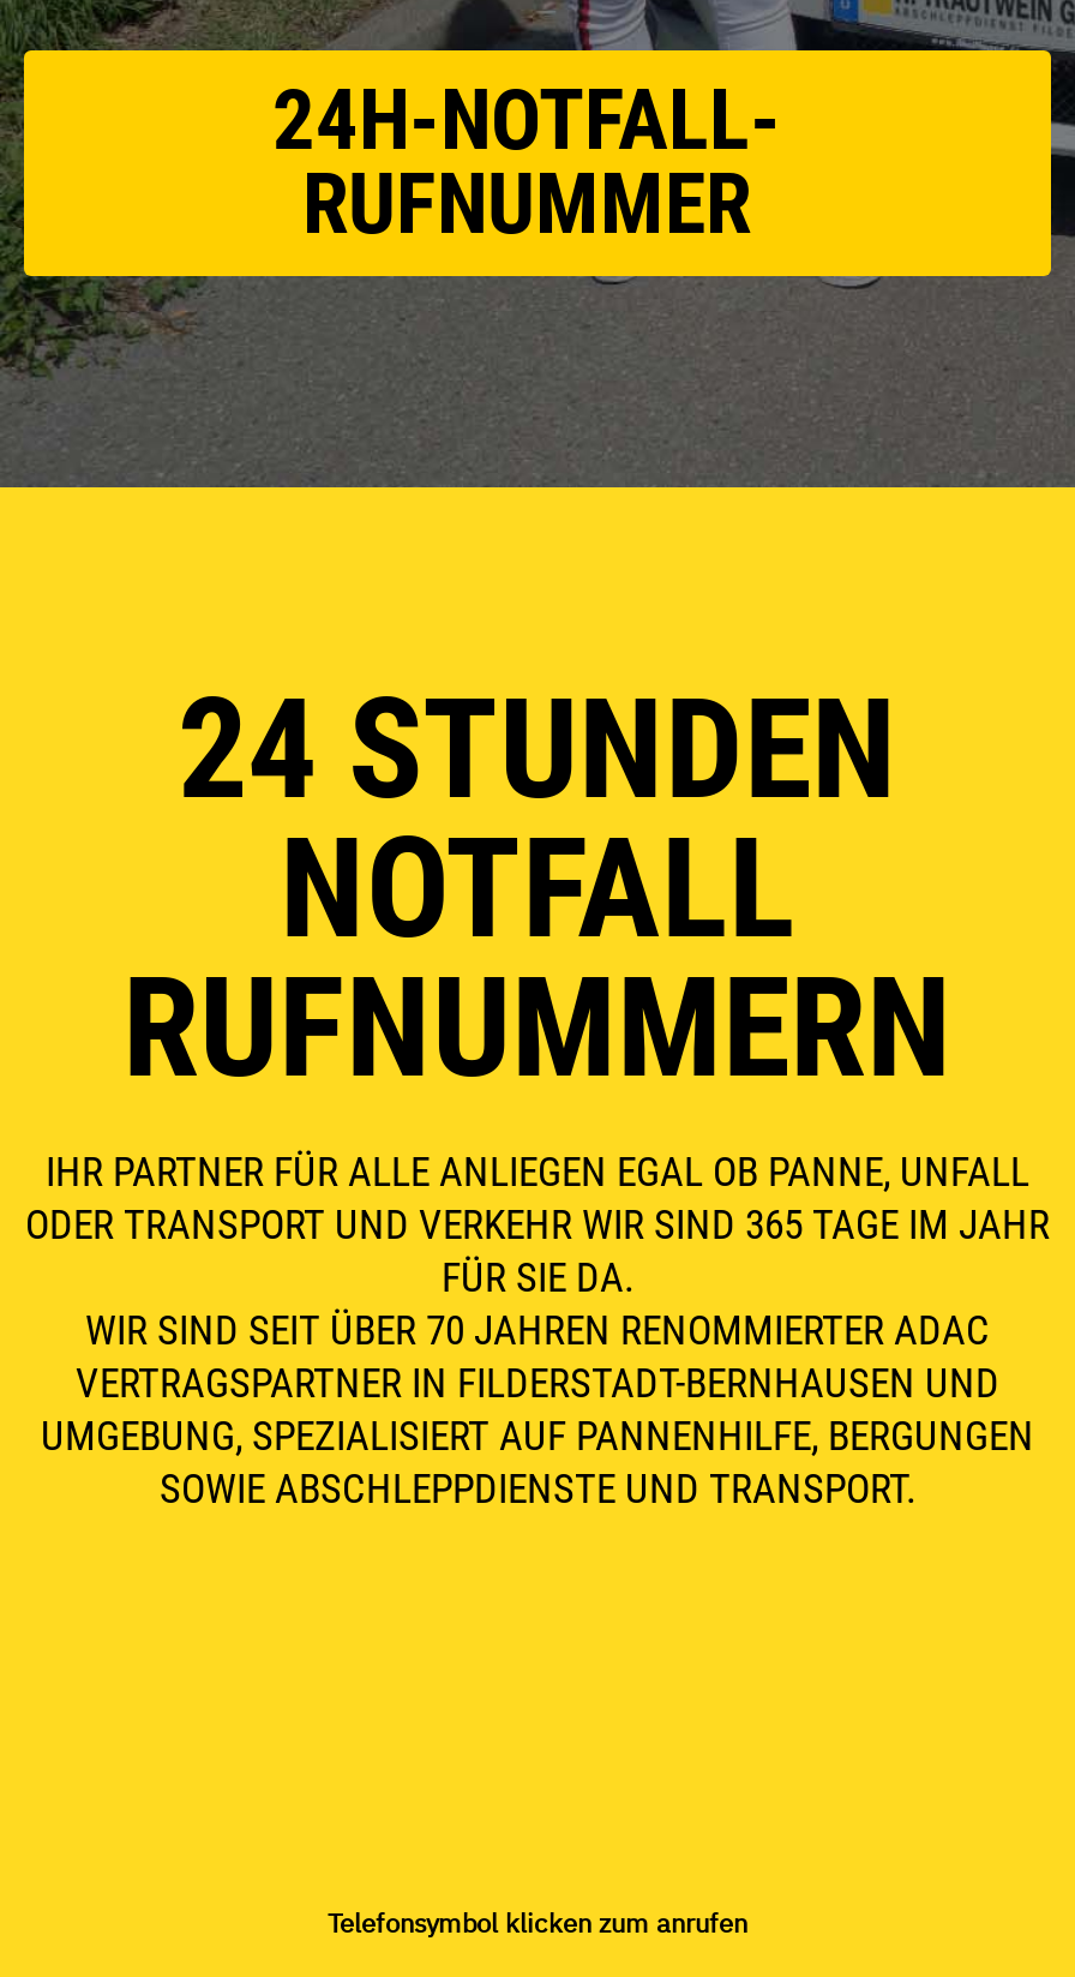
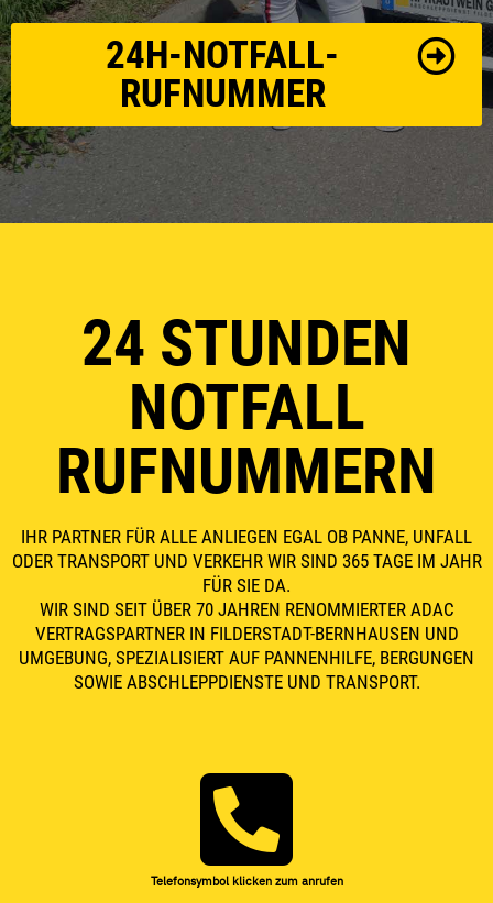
+ [image]

+ [image]
